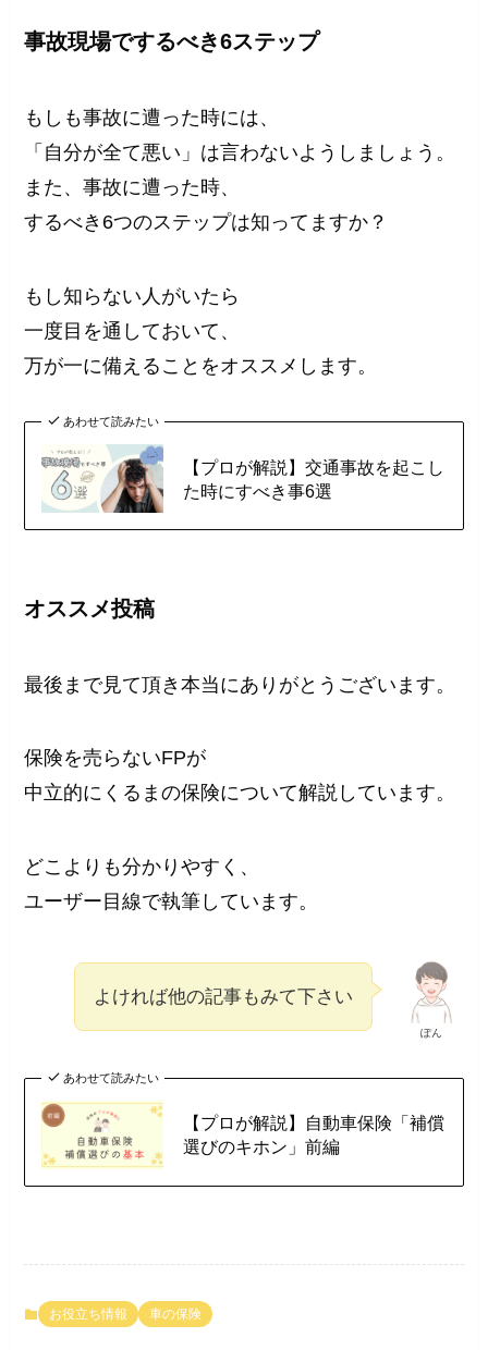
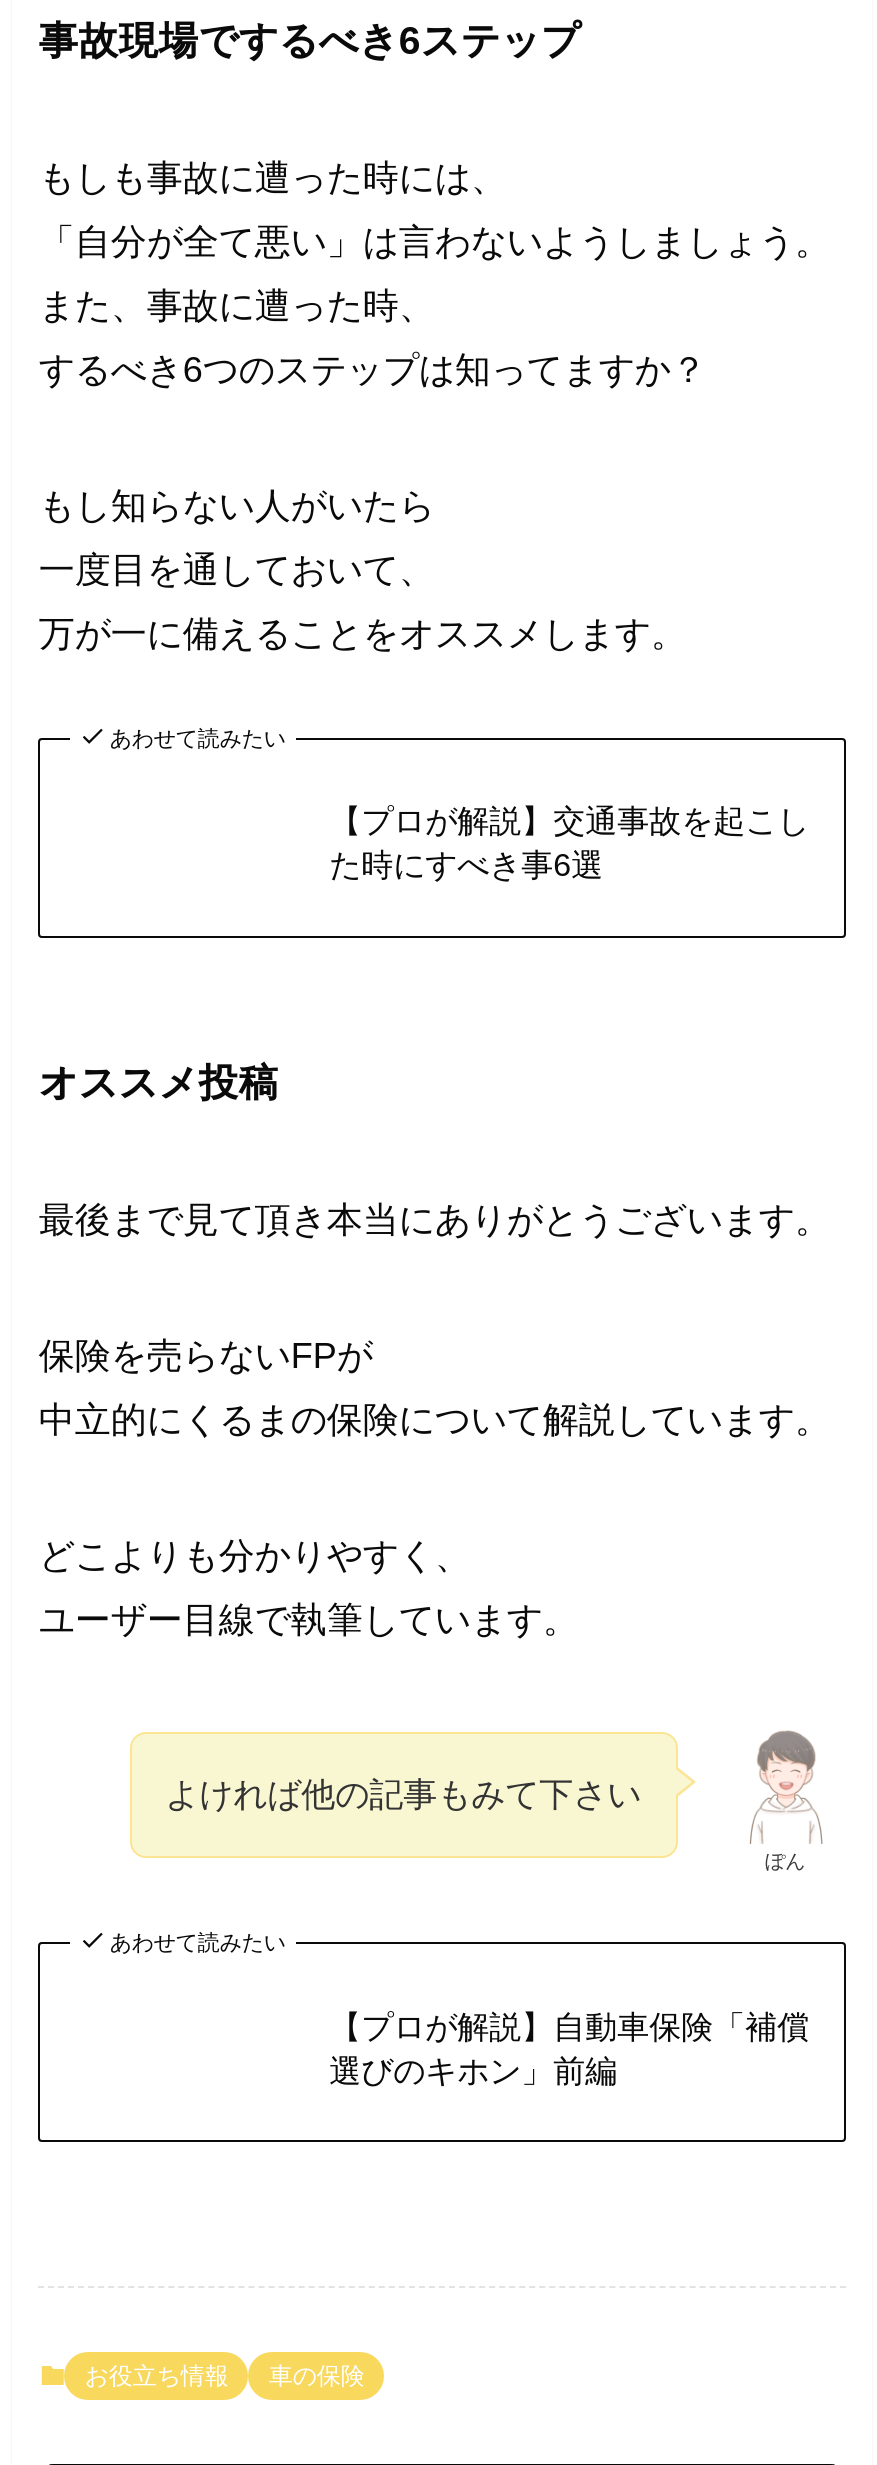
- [image]

- [image]
